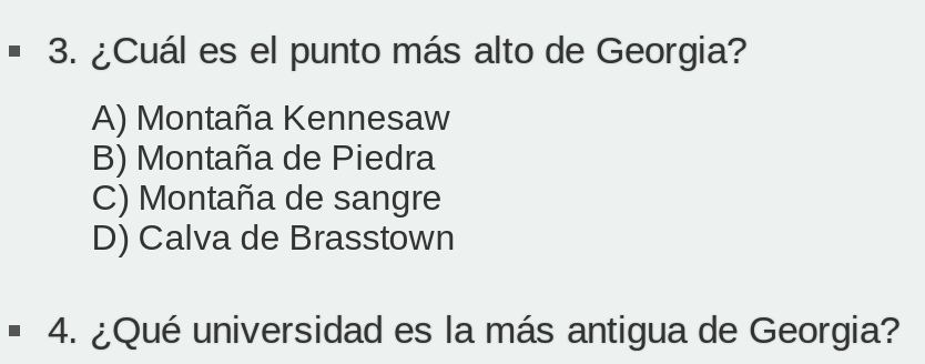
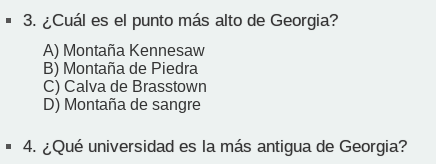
- C) Montaña de sangre
+ C) Calva de Brasstown

- D) Calva de Brasstown
+ D) Montaña de sangre
